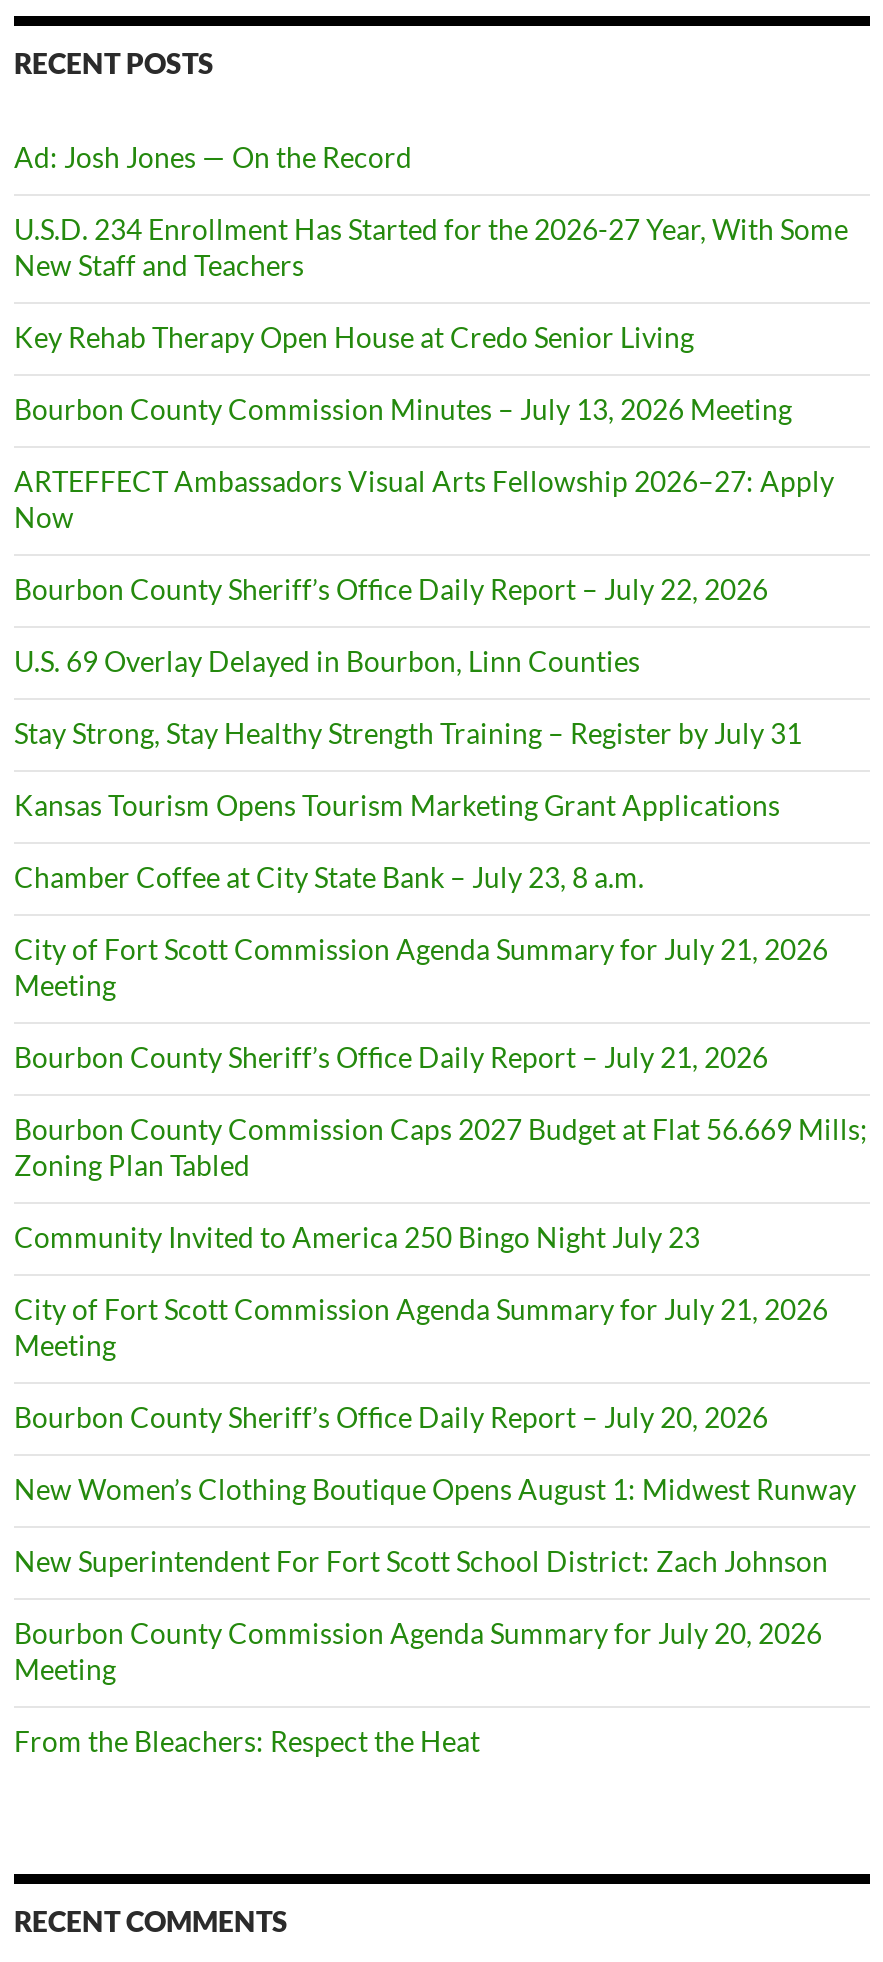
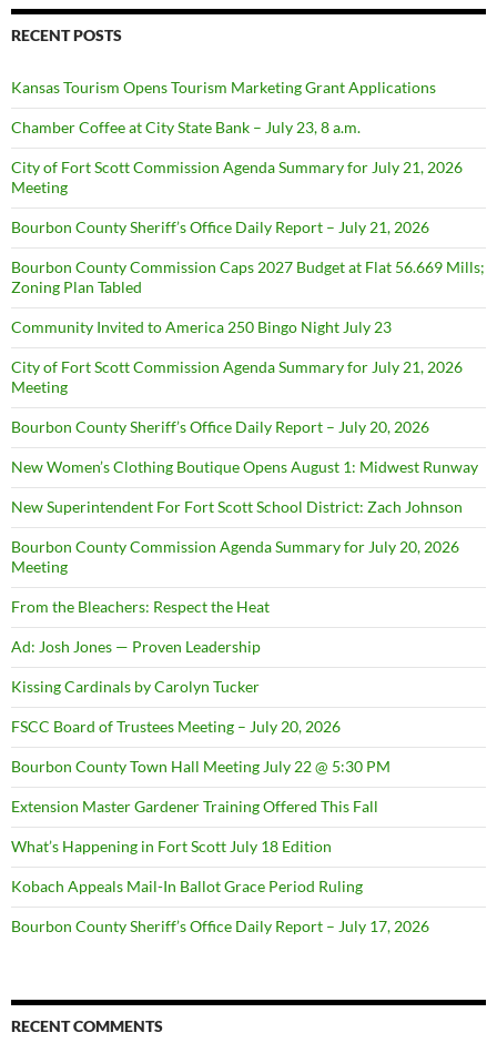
- Ad: Josh Jones — On the Record
- U.S.D. 234 Enrollment Has Started for the 2026-27 Year, With Some
- New Staff and Teachers
- Key Rehab Therapy Open House at Credo Senior Living
- Bourbon County Commission Minutes – July 13, 2026 Meeting
- ARTEFFECT Ambassadors Visual Arts Fellowship 2026–27: Apply
- Now
- Bourbon County Sheriff’s Office Daily Report – July 22, 2026
- U.S. 69 Overlay Delayed in Bourbon, Linn Counties
- Stay Strong, Stay Healthy Strength Training – Register by July 31

moved up: Kansas Tourism Opens Tourism Marketing Grant Applications | Chamber Coffee at City State Bank – July 23, 8 a.m. | City of Fort Scott Commission Agenda Summary for July 21, 2026 | ... | Meeting | From the Bleachers: Respect the Heat

+ Ad: Josh Jones — Proven Leadership
+ Kissing Cardinals by Carolyn Tucker
+ FSCC Board of Trustees Meeting – July 20, 2026
+ Bourbon County Town Hall Meeting July 22 @ 5:30 PM
+ Extension Master Gardener Training Offered This Fall
+ What’s Happening in Fort Scott July 18 Edition
+ Kobach Appeals Mail-In Ballot Grace Period Ruling
+ Bourbon County Sheriff’s Office Daily Report – July 17, 2026
